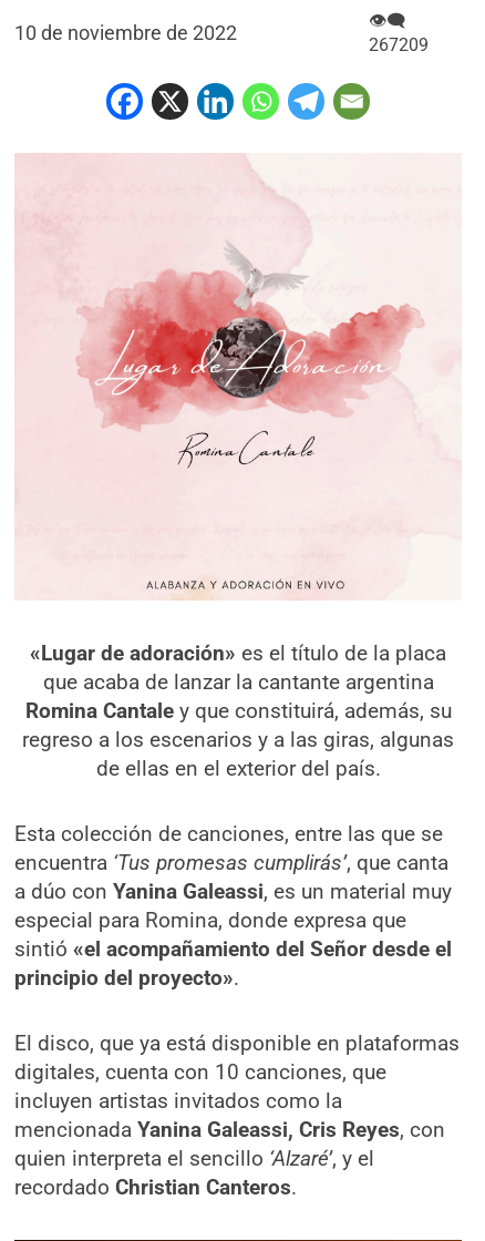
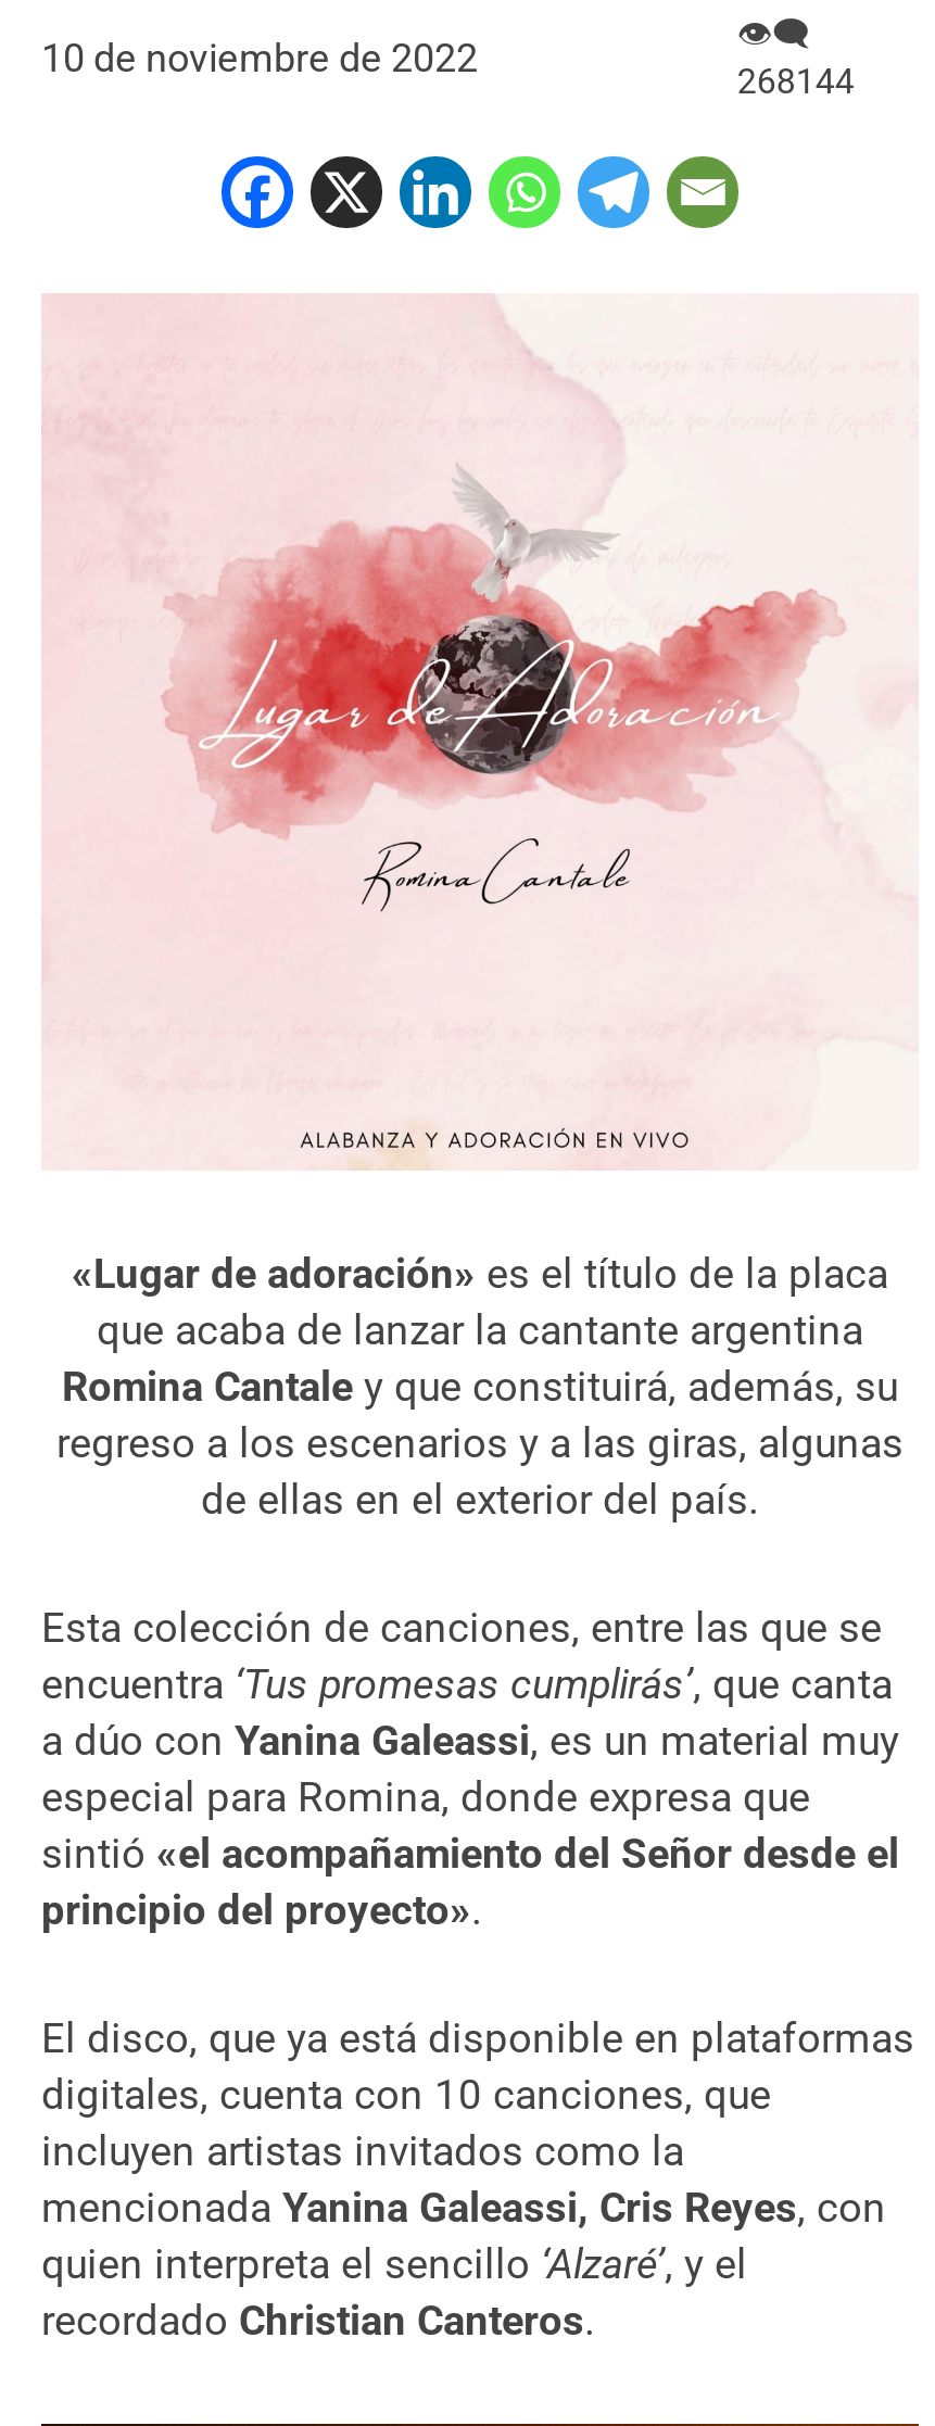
- 267209
+ 268144
